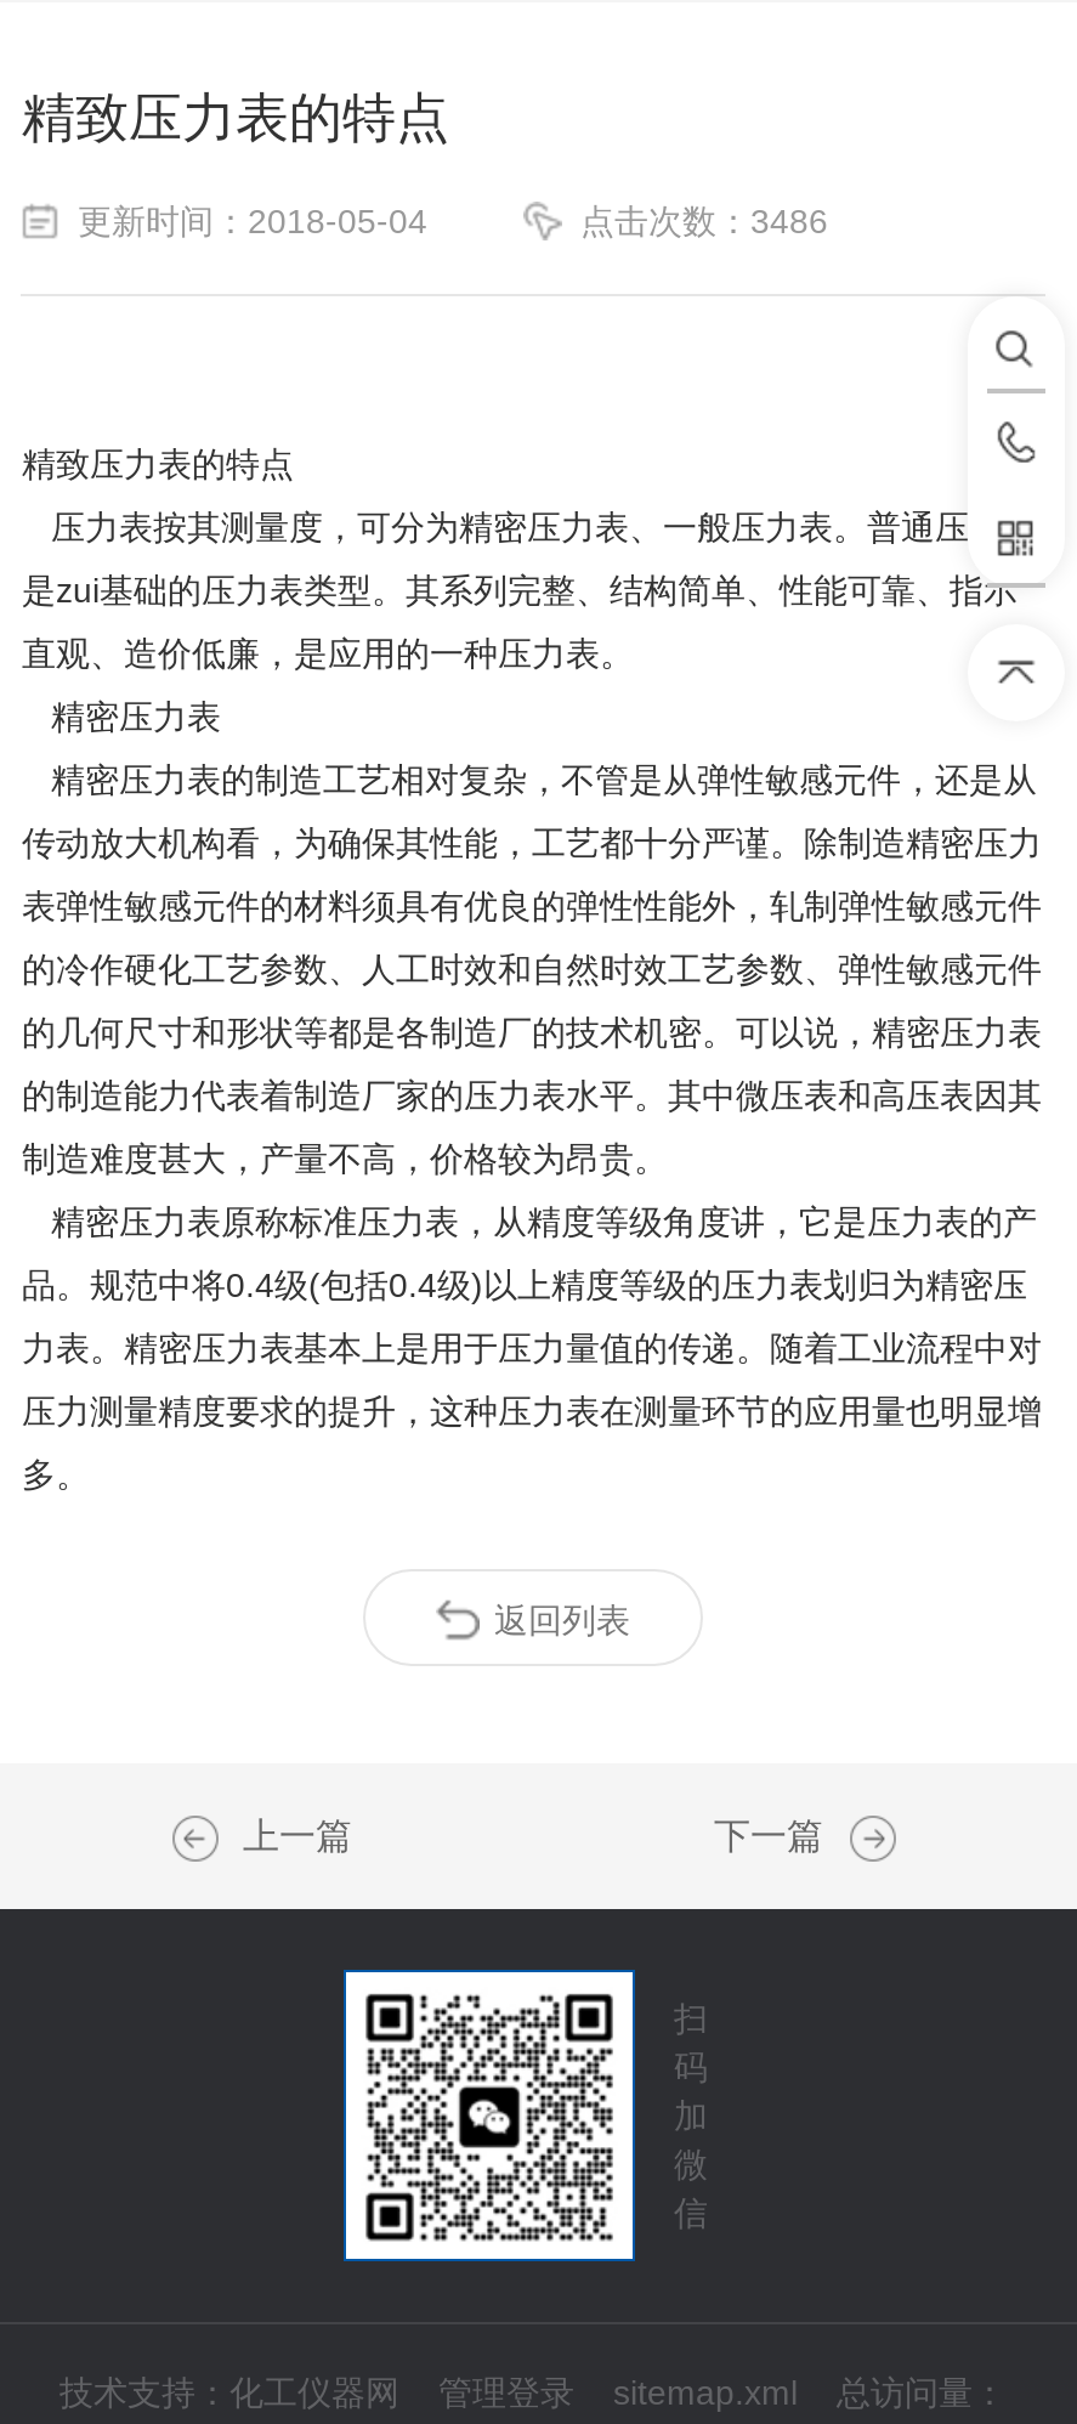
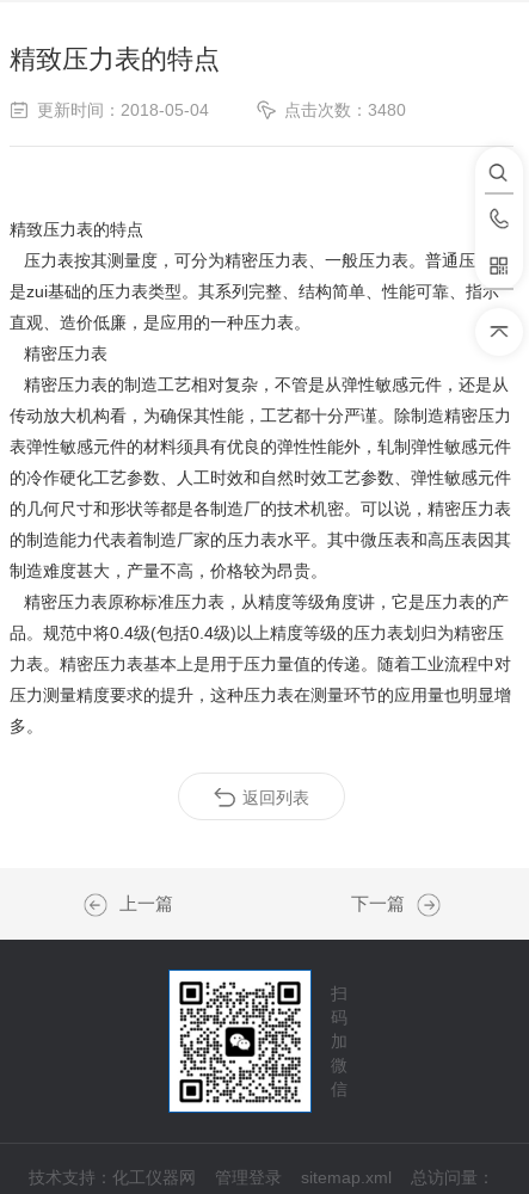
- 点击次数：3486
+ 点击次数：3480
